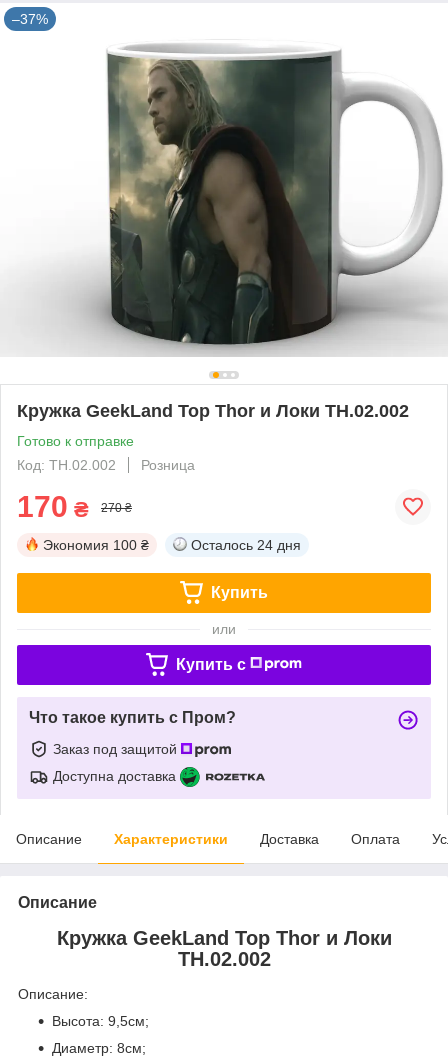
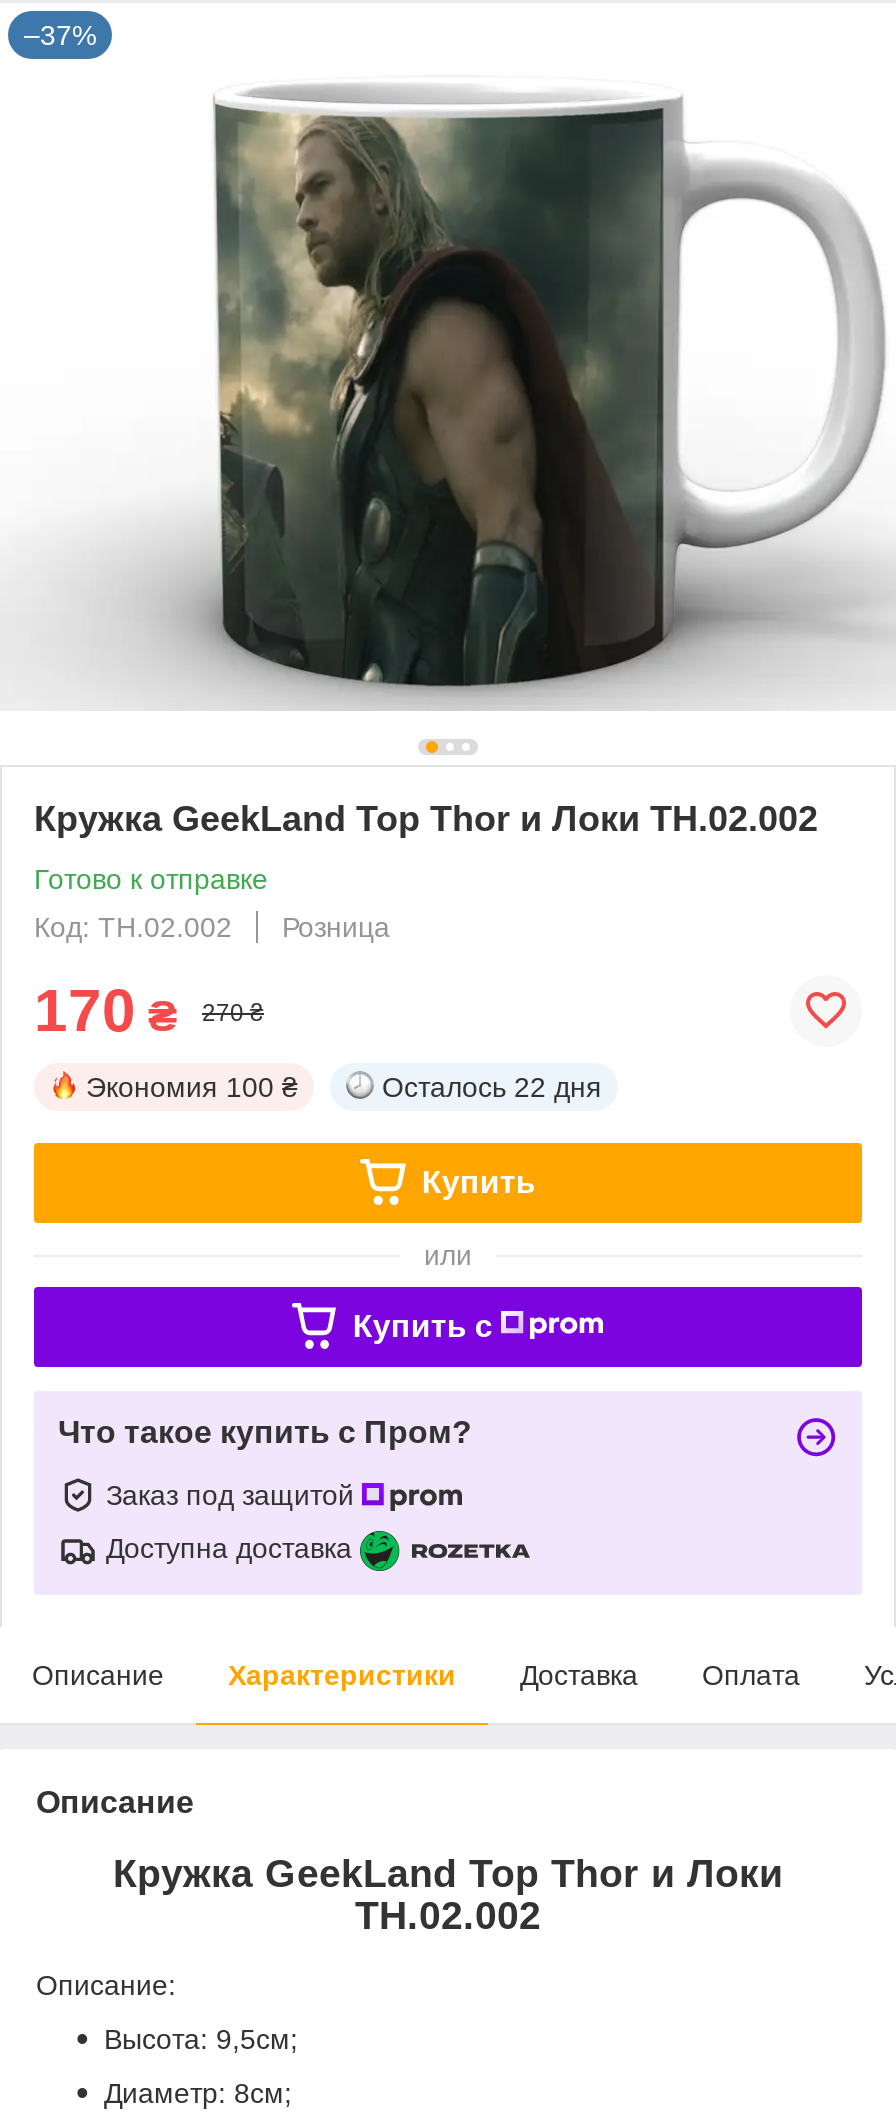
- Осталось 24 дня
+ Осталось 22 дня
